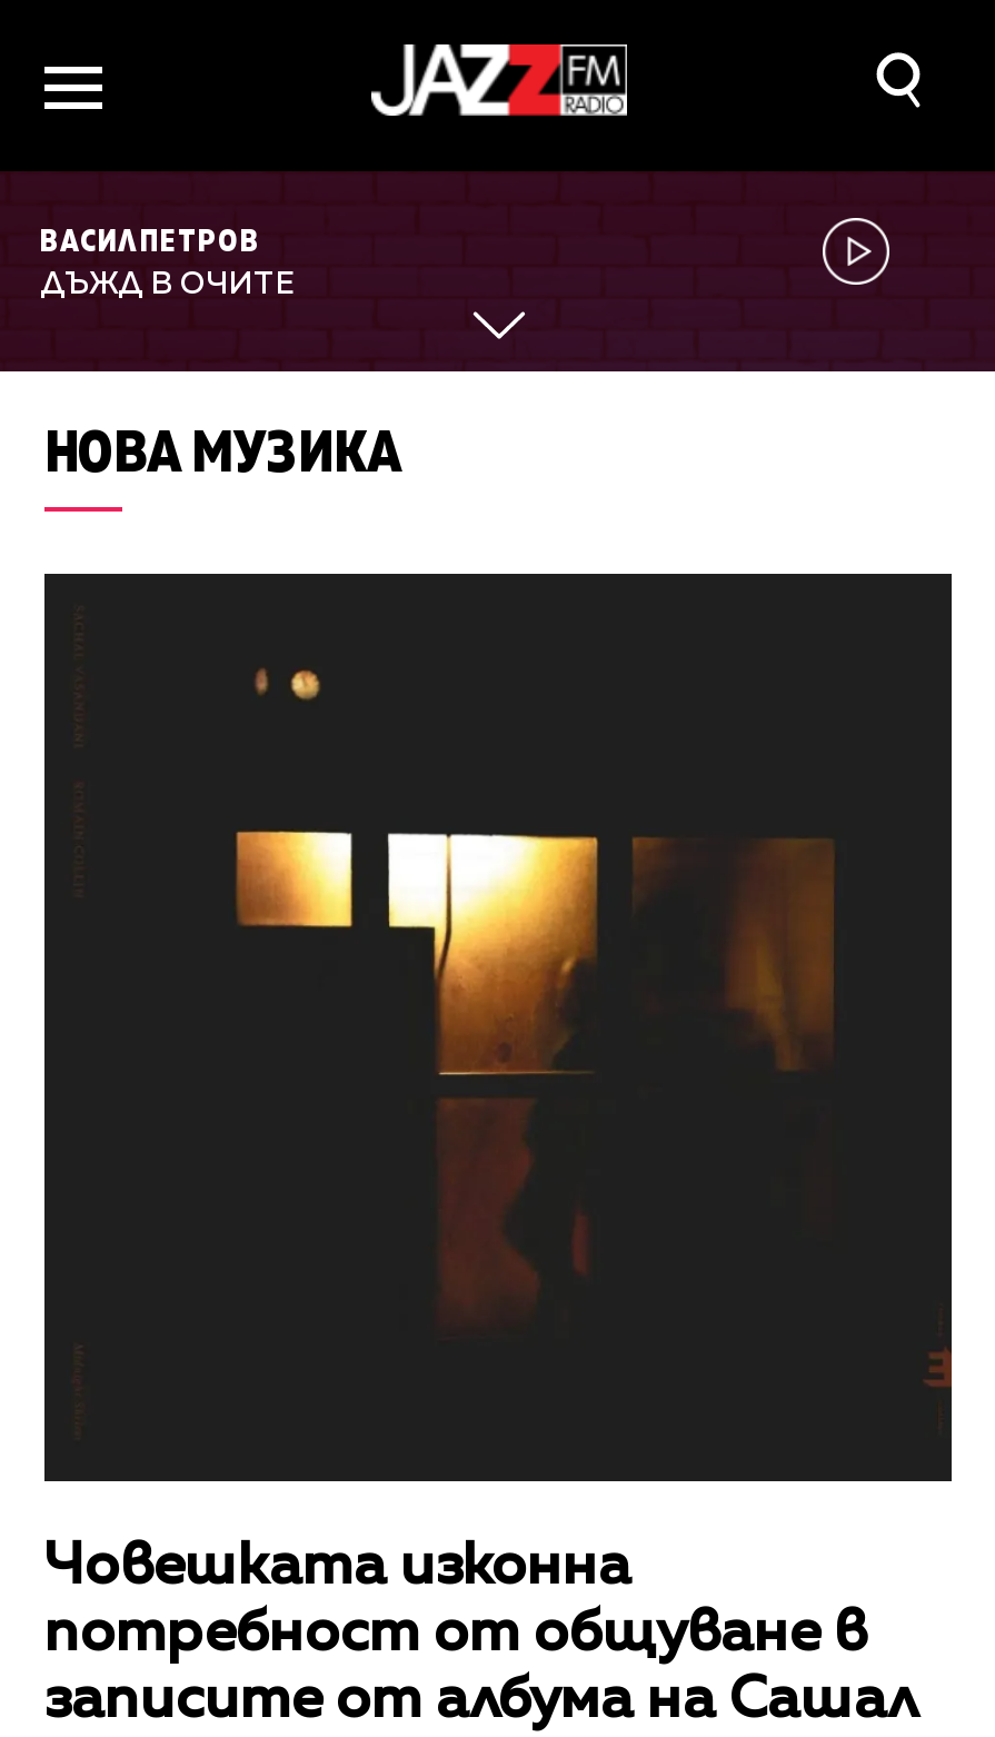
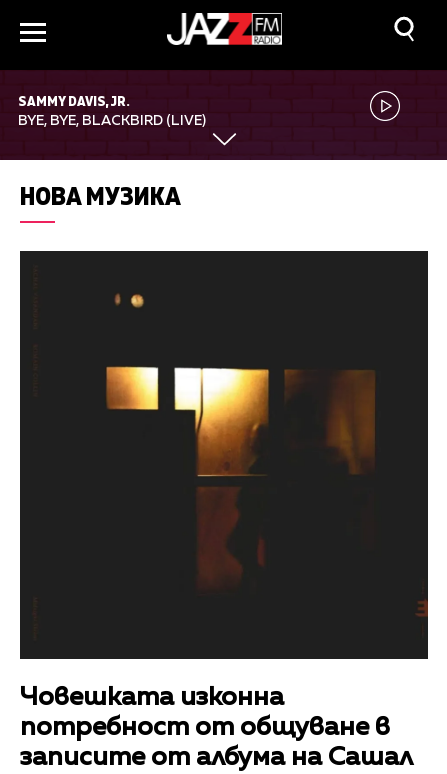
- ВАСИЛ ПЕТРОВ
- ДЪЖД В ОЧИТЕ
+ SAMMY DAVIS, JR.
+ BYE, BYE, BLACKBIRD (LIVE)
